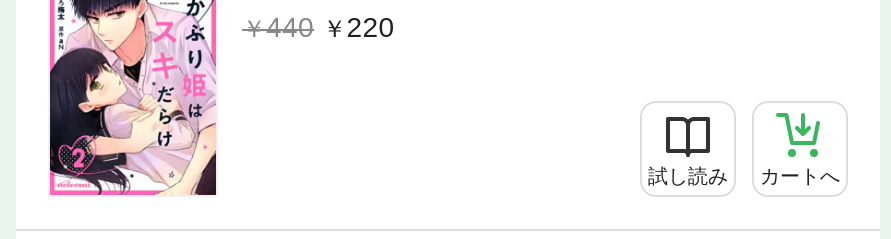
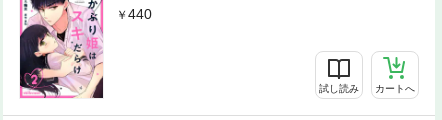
- 220
